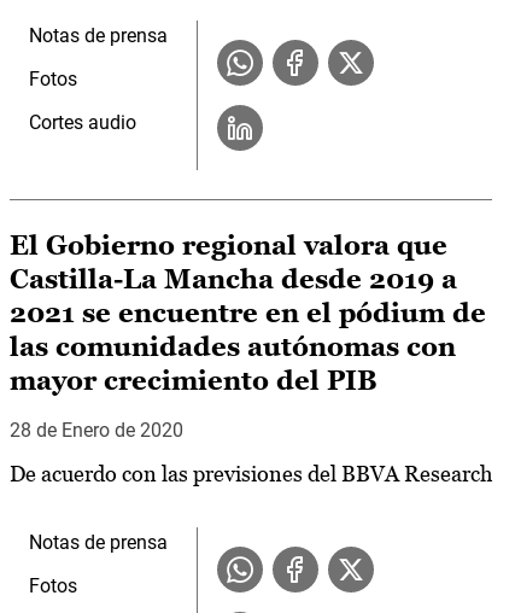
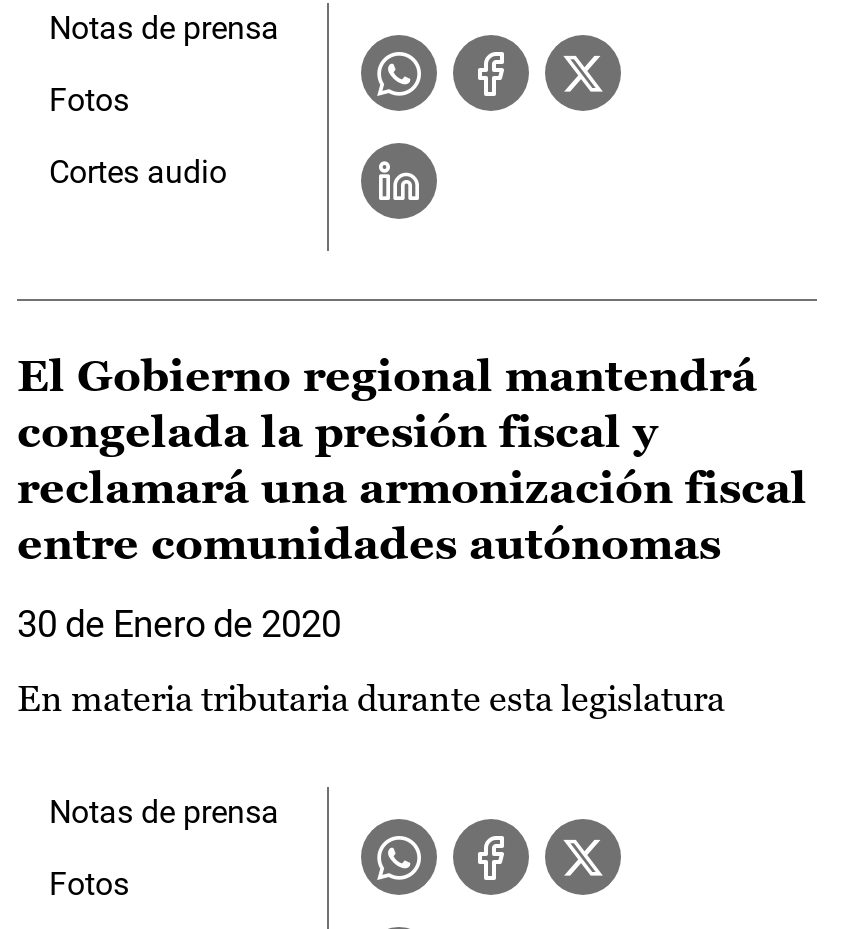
- El Gobierno regional valora que
- Castilla-La Mancha desde 2019 a
- 2021 se encuentre en el pódium de
- las comunidades autónomas con
- mayor crecimiento del PIB
+ El Gobierno regional mantendrá
+ congelada la presión fiscal y
+ reclamará una armonización fiscal
+ entre comunidades autónomas

- 28 de Enero de 2020
+ 30 de Enero de 2020

- De acuerdo con las previsiones del BBVA Research
+ En materia tributaria durante esta legislatura
